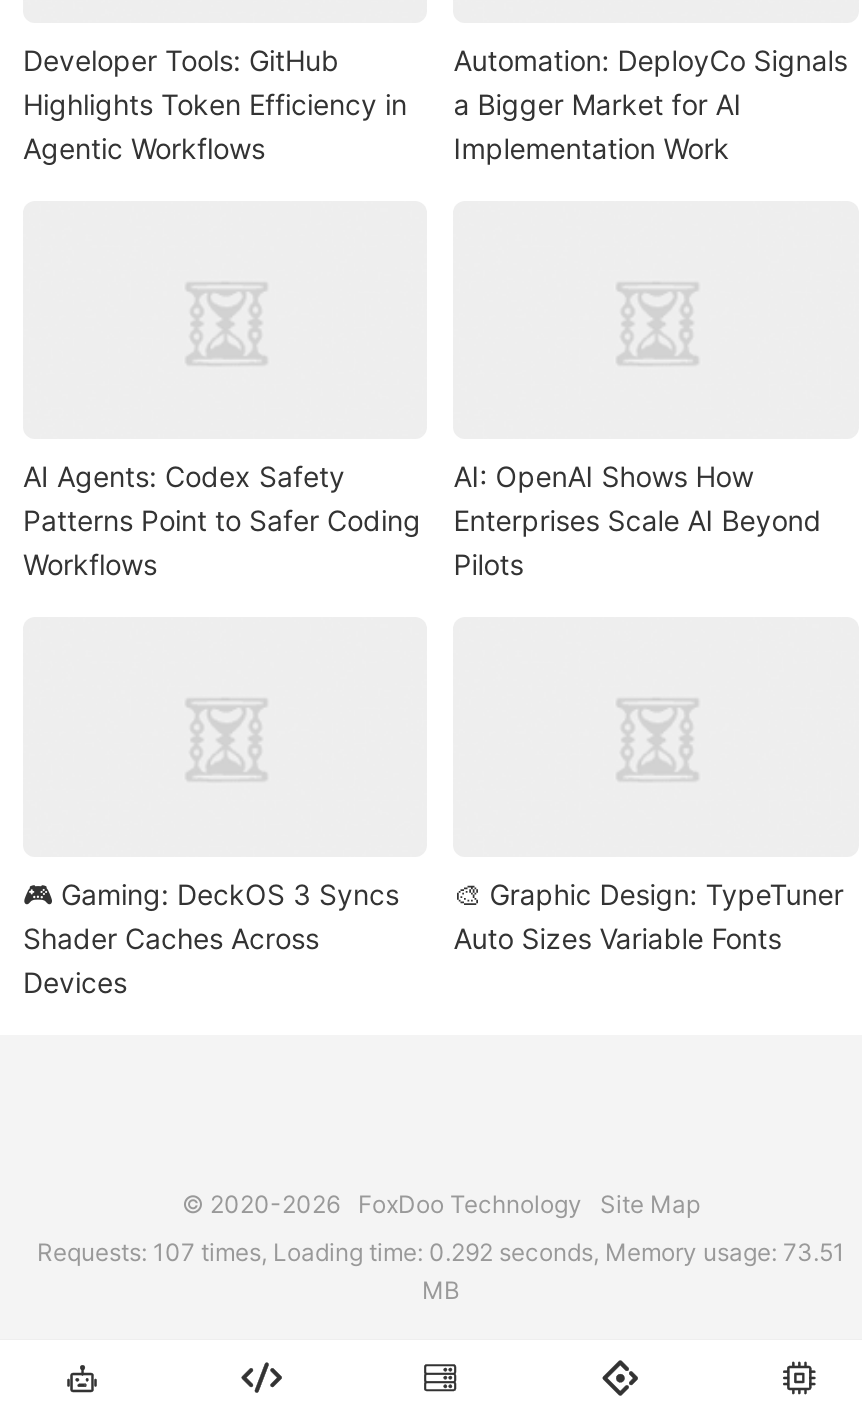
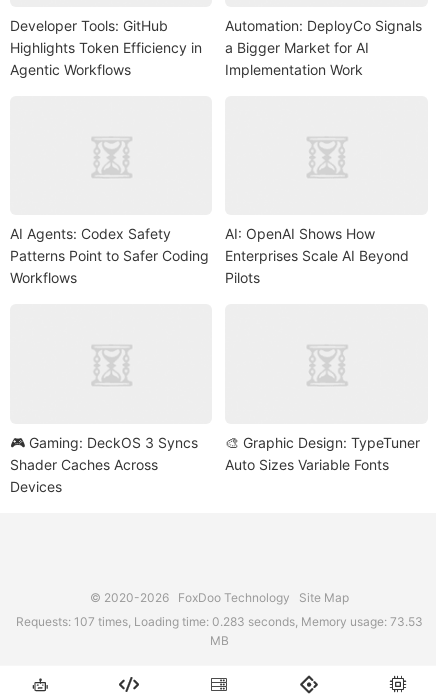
- Requests: 107 times, Loading time: 0.292 seconds, Memory usage: 73.51
+ Requests: 107 times, Loading time: 0.283 seconds, Memory usage: 73.53
